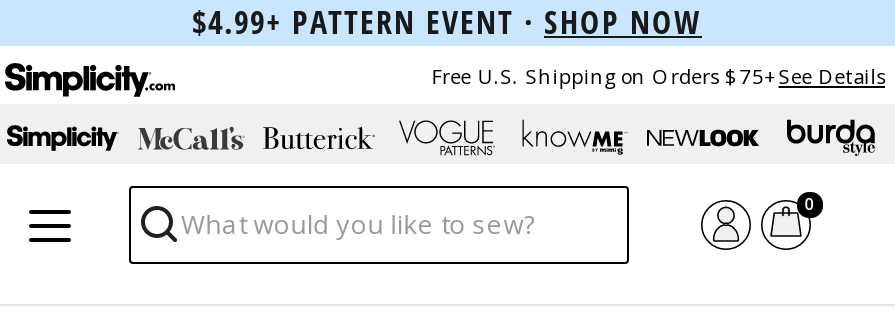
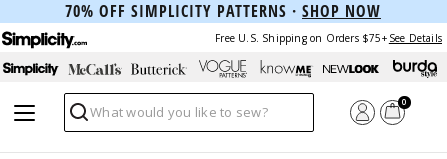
- $4.99+ PATTERN EVENT · SHOP NOW
+ 70% OFF SIMPLICITY PATTERNS · SHOP NOW
